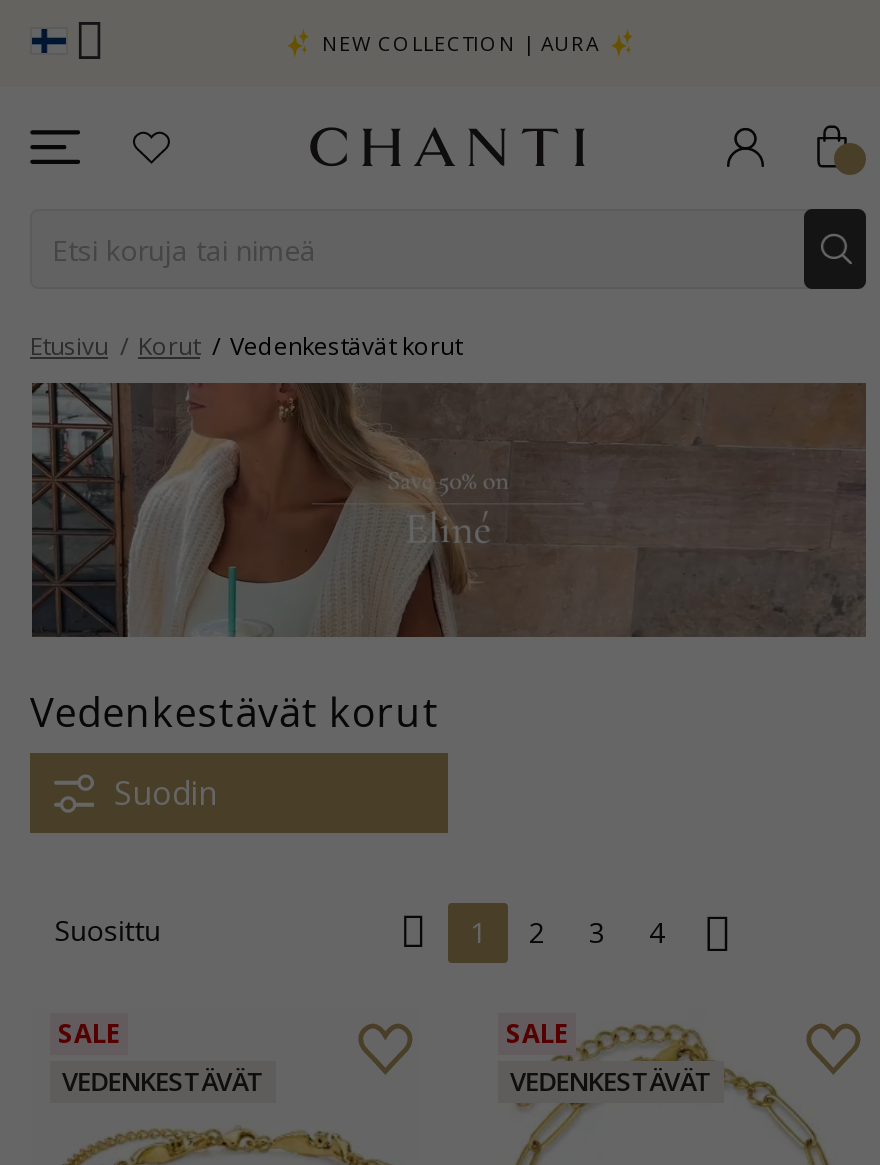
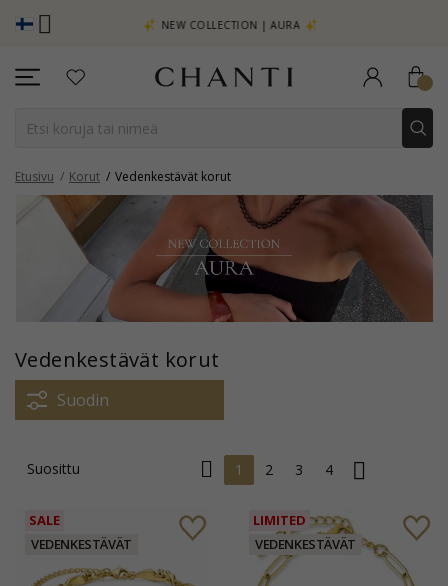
- [image]
+ [image]

- SALE
+ LIMITED
